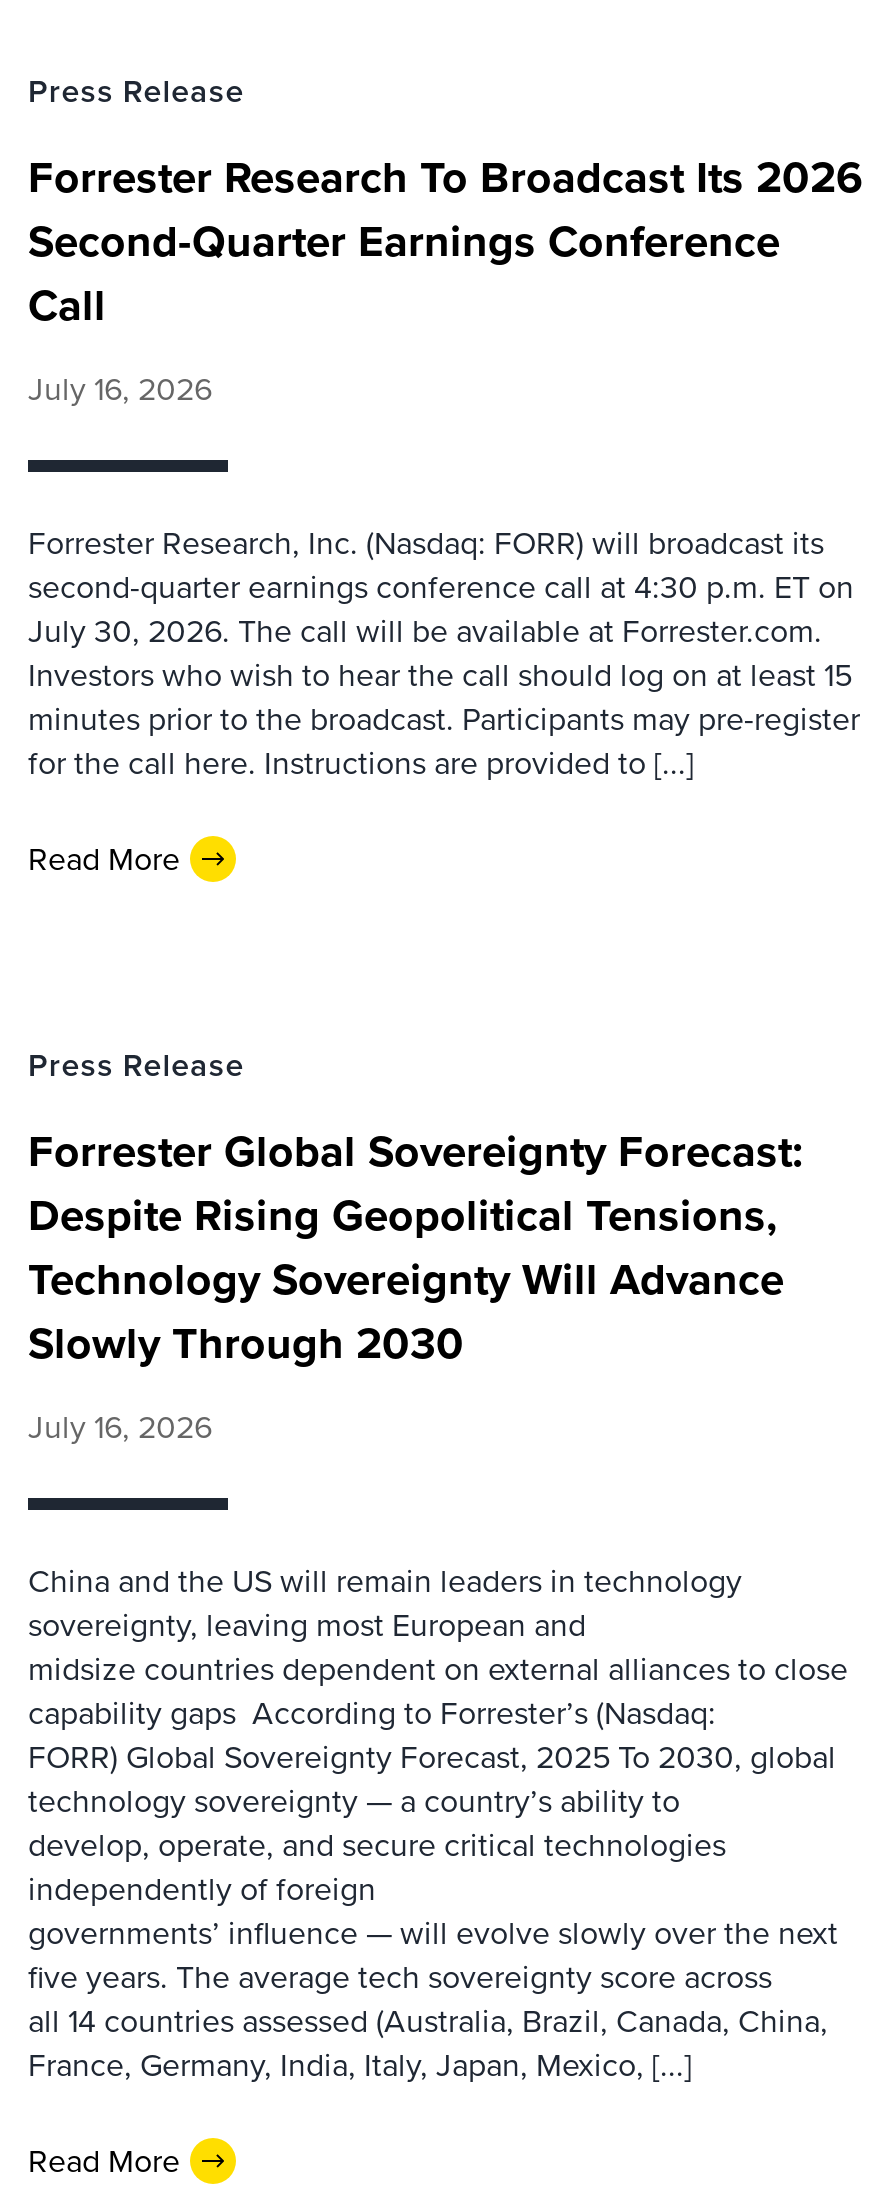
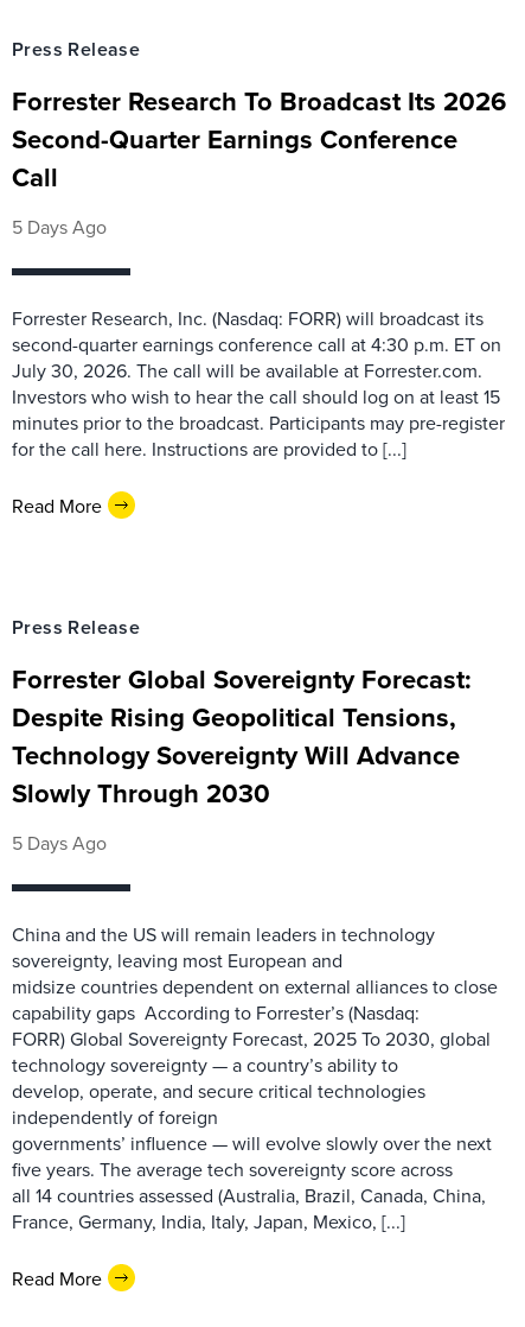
- July 16, 2026
+ 5 Days Ago

- July 16, 2026
+ 5 Days Ago
